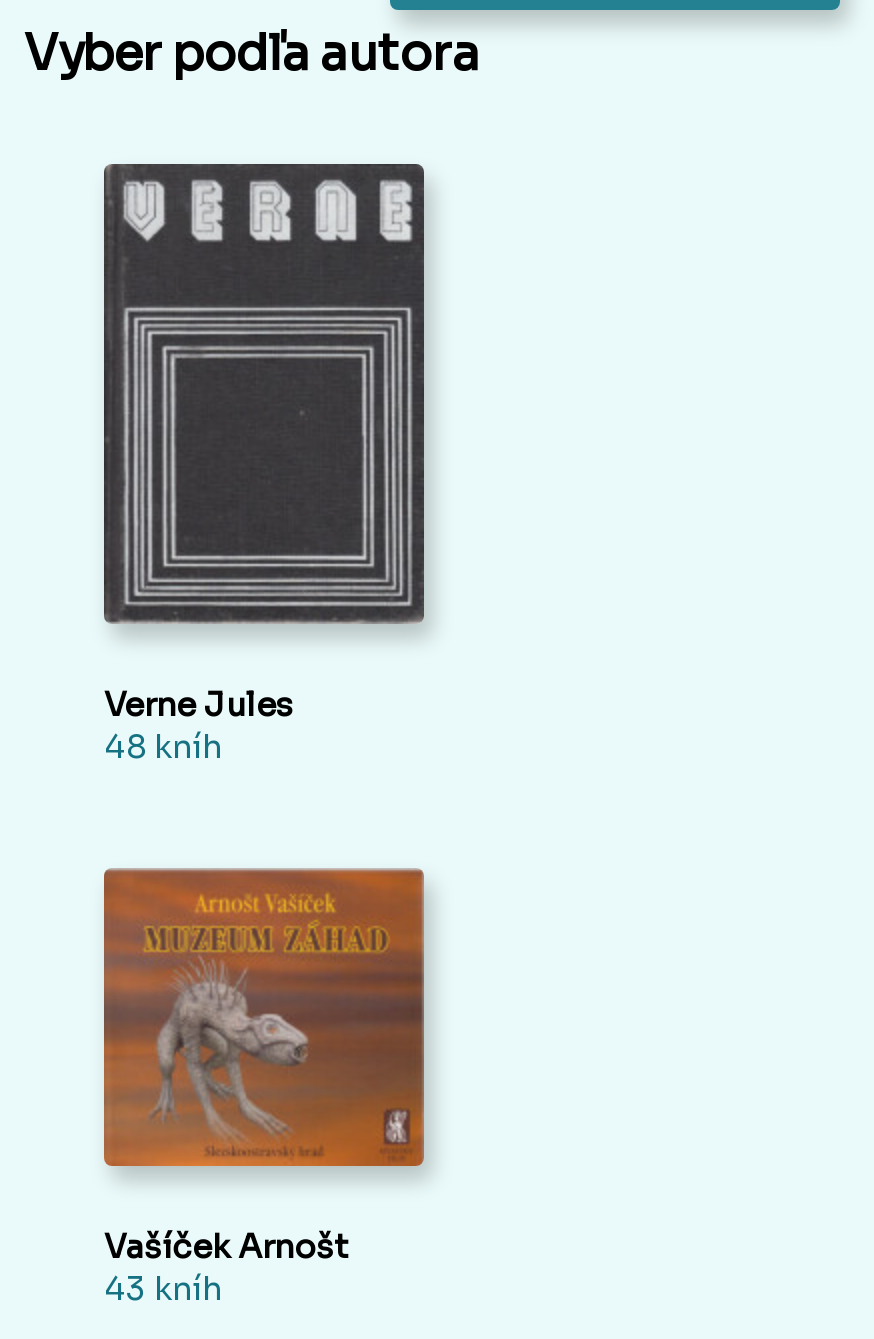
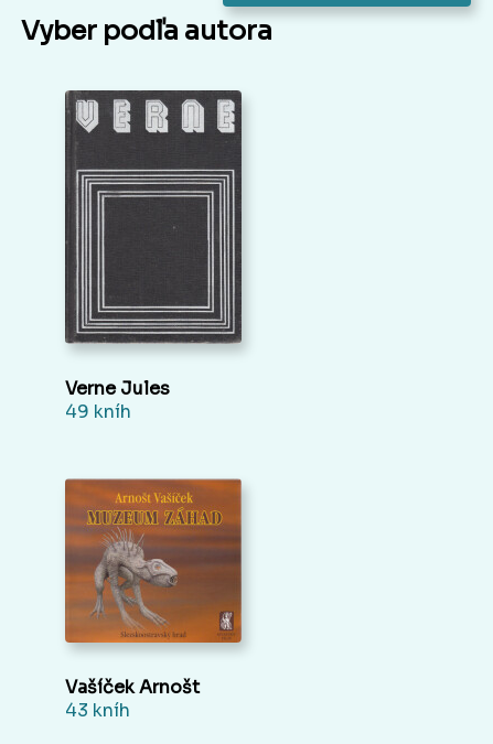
- 48 kníh
+ 49 kníh
